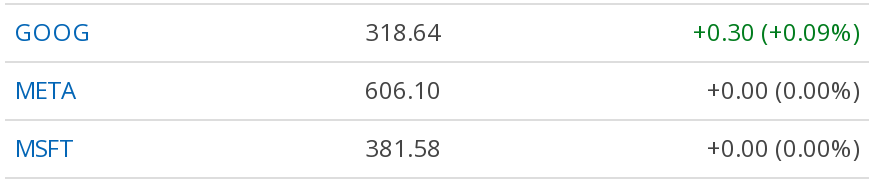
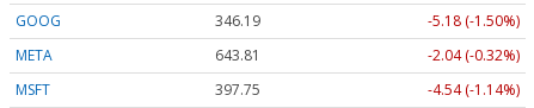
- 318.64
+ 346.19

- +0.30 (+0.09%)
+ -5.18 (-1.50%)

- 606.10
+ 643.81

- +0.00 (0.00%)
+ -2.04 (-0.32%)

- 381.58
+ 397.75

- +0.00 (0.00%)
+ -4.54 (-1.14%)
